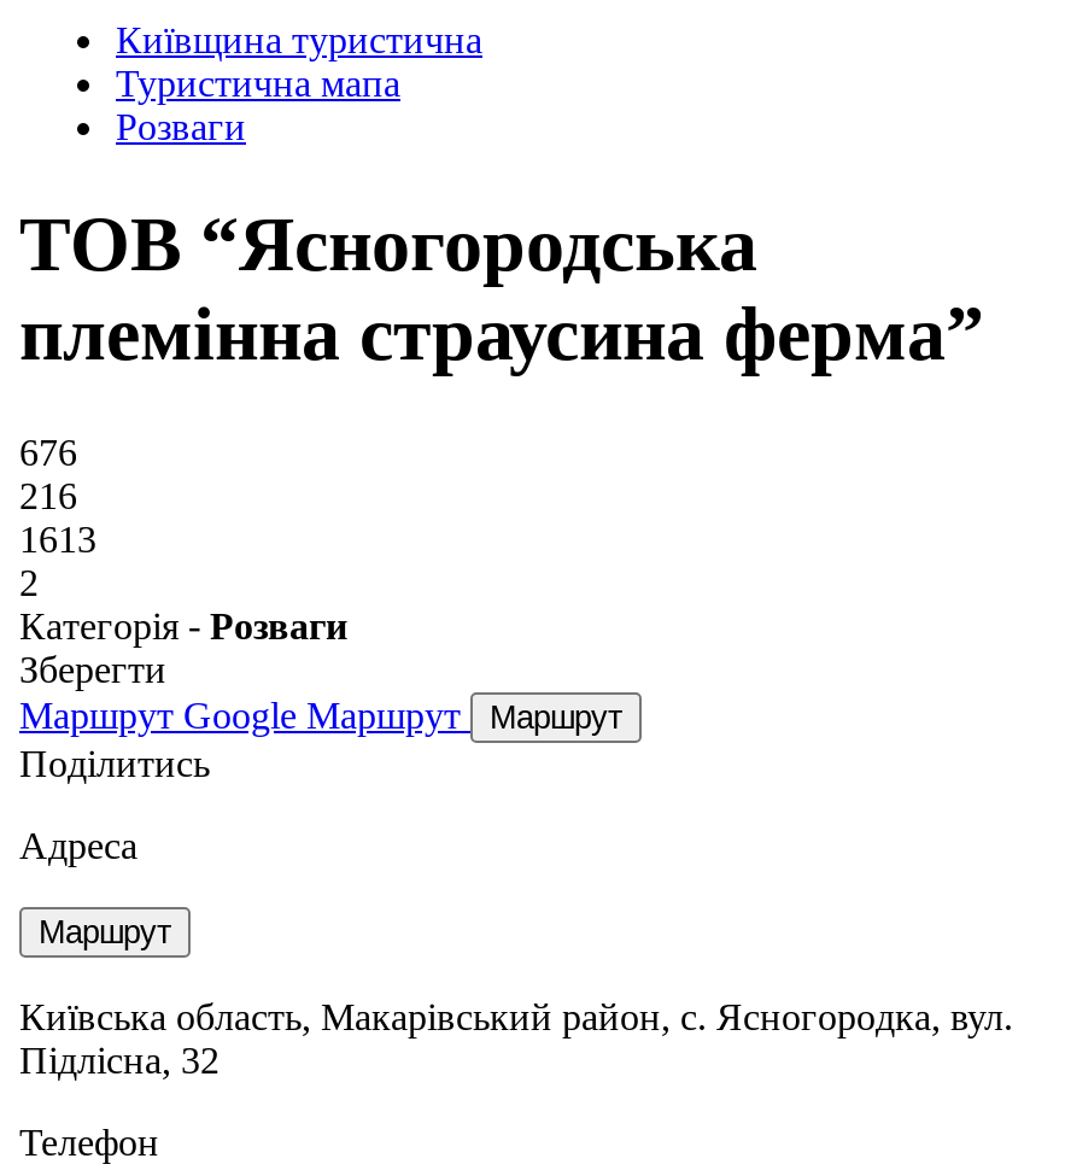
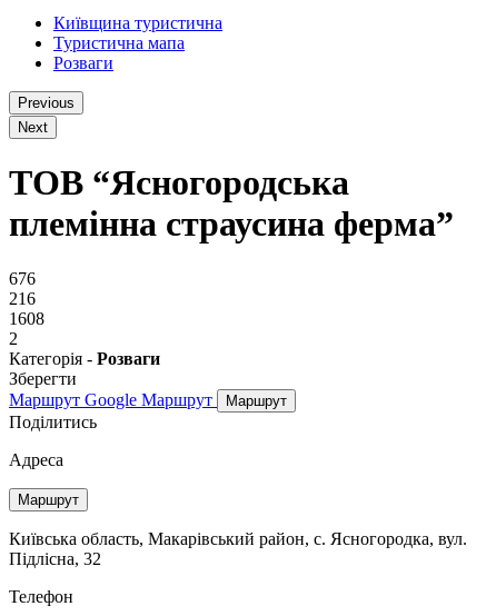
+ Previous
+ Next

- 1613
+ 1608
